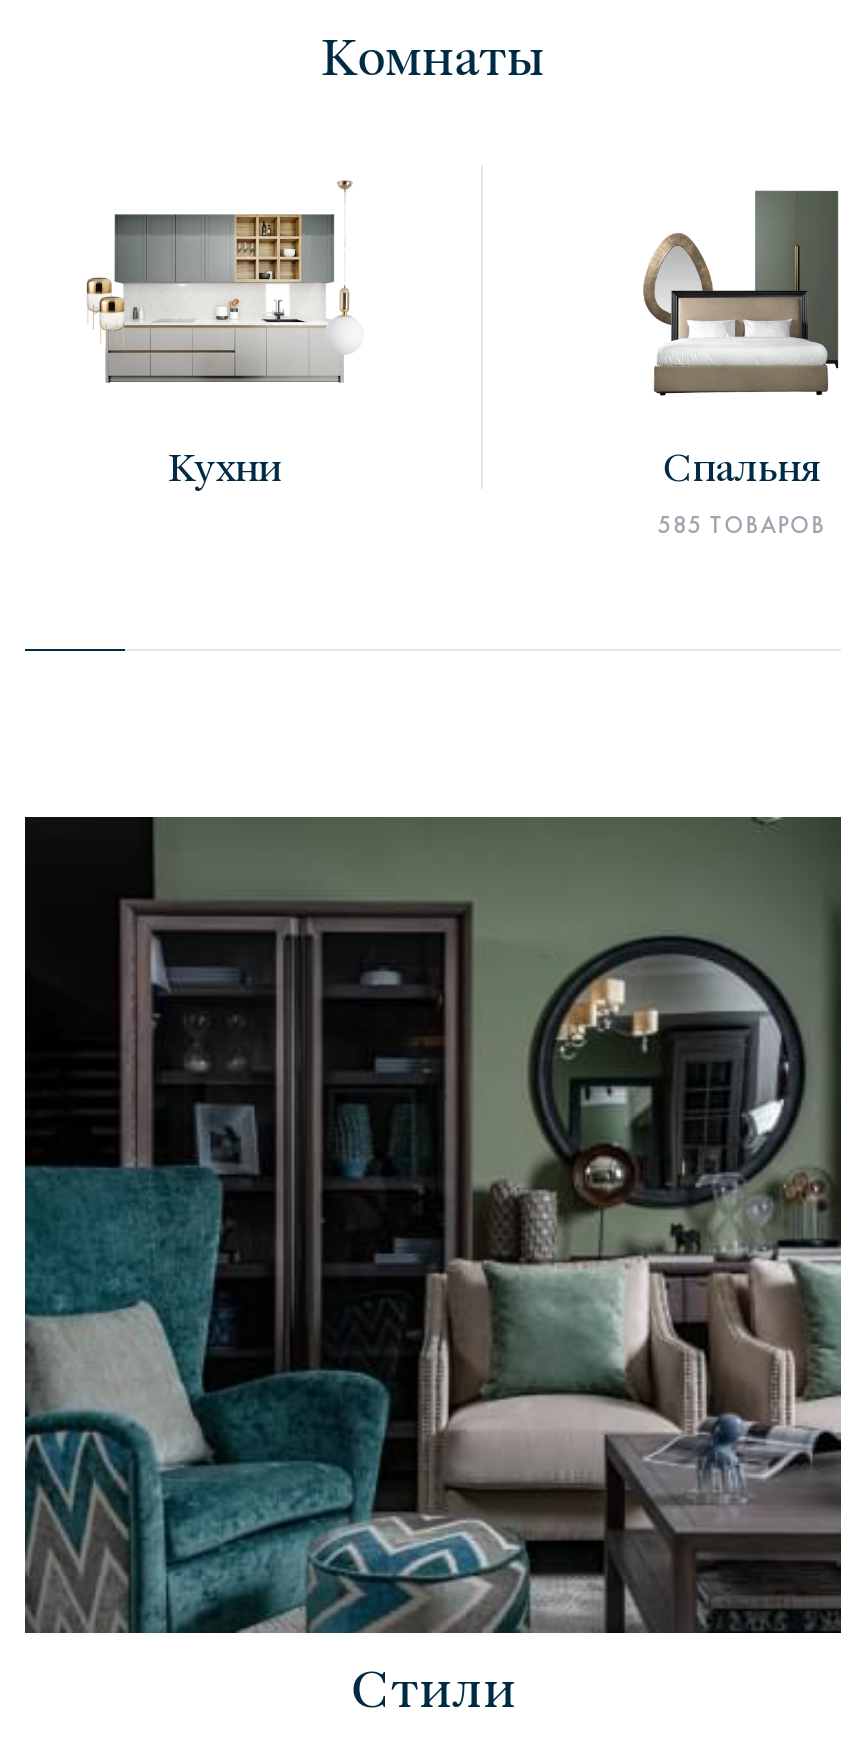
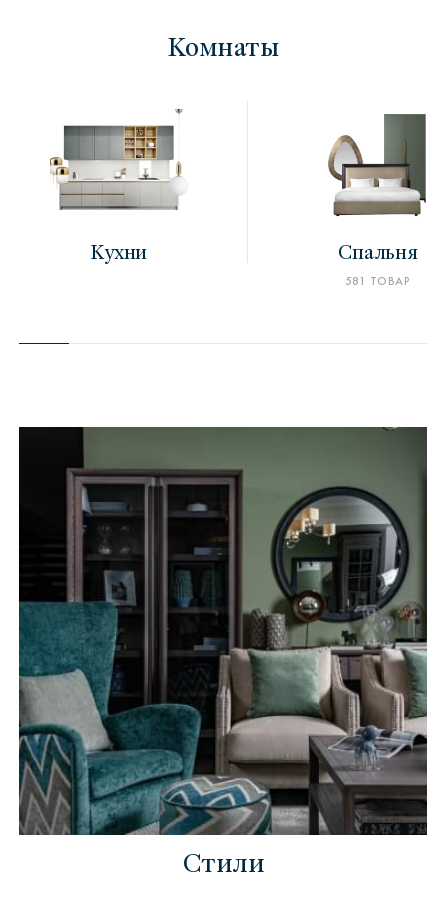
- 585 ТОВАРОВ
+ 581 ТОВАР
